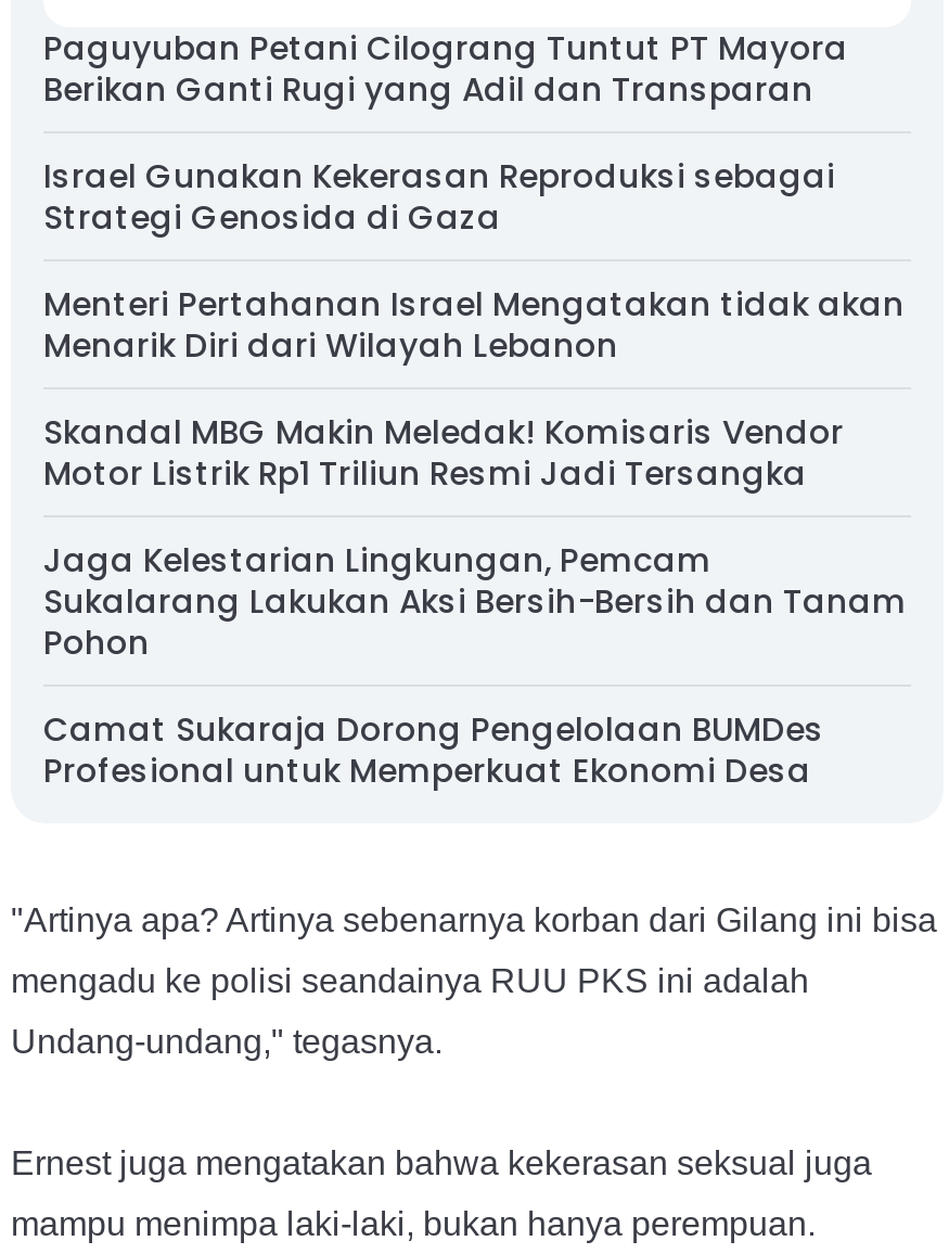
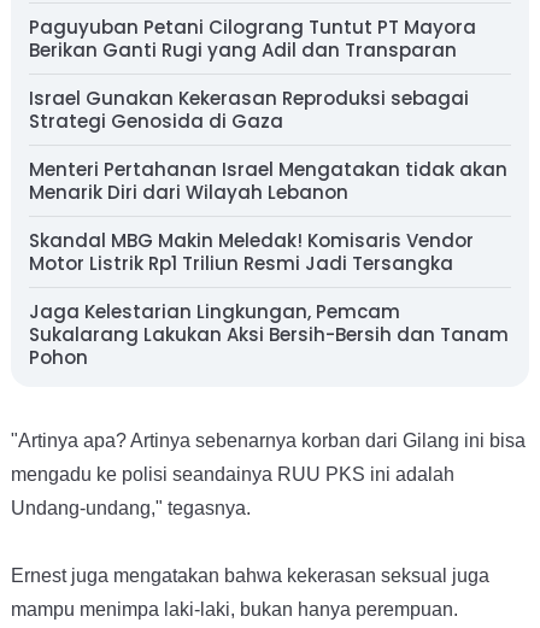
- Camat Sukaraja Dorong Pengelolaan BUMDes
- Profesional untuk Memperkuat Ekonomi Desa
